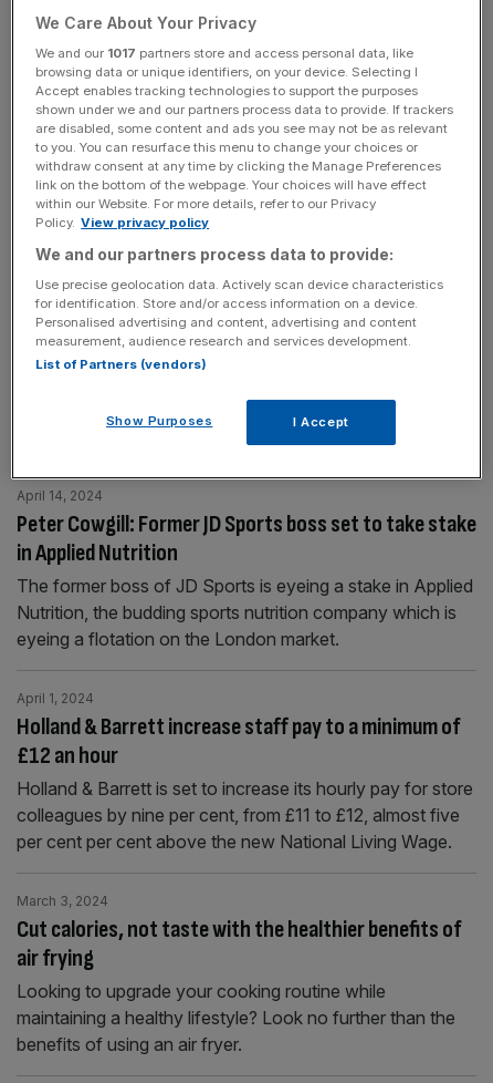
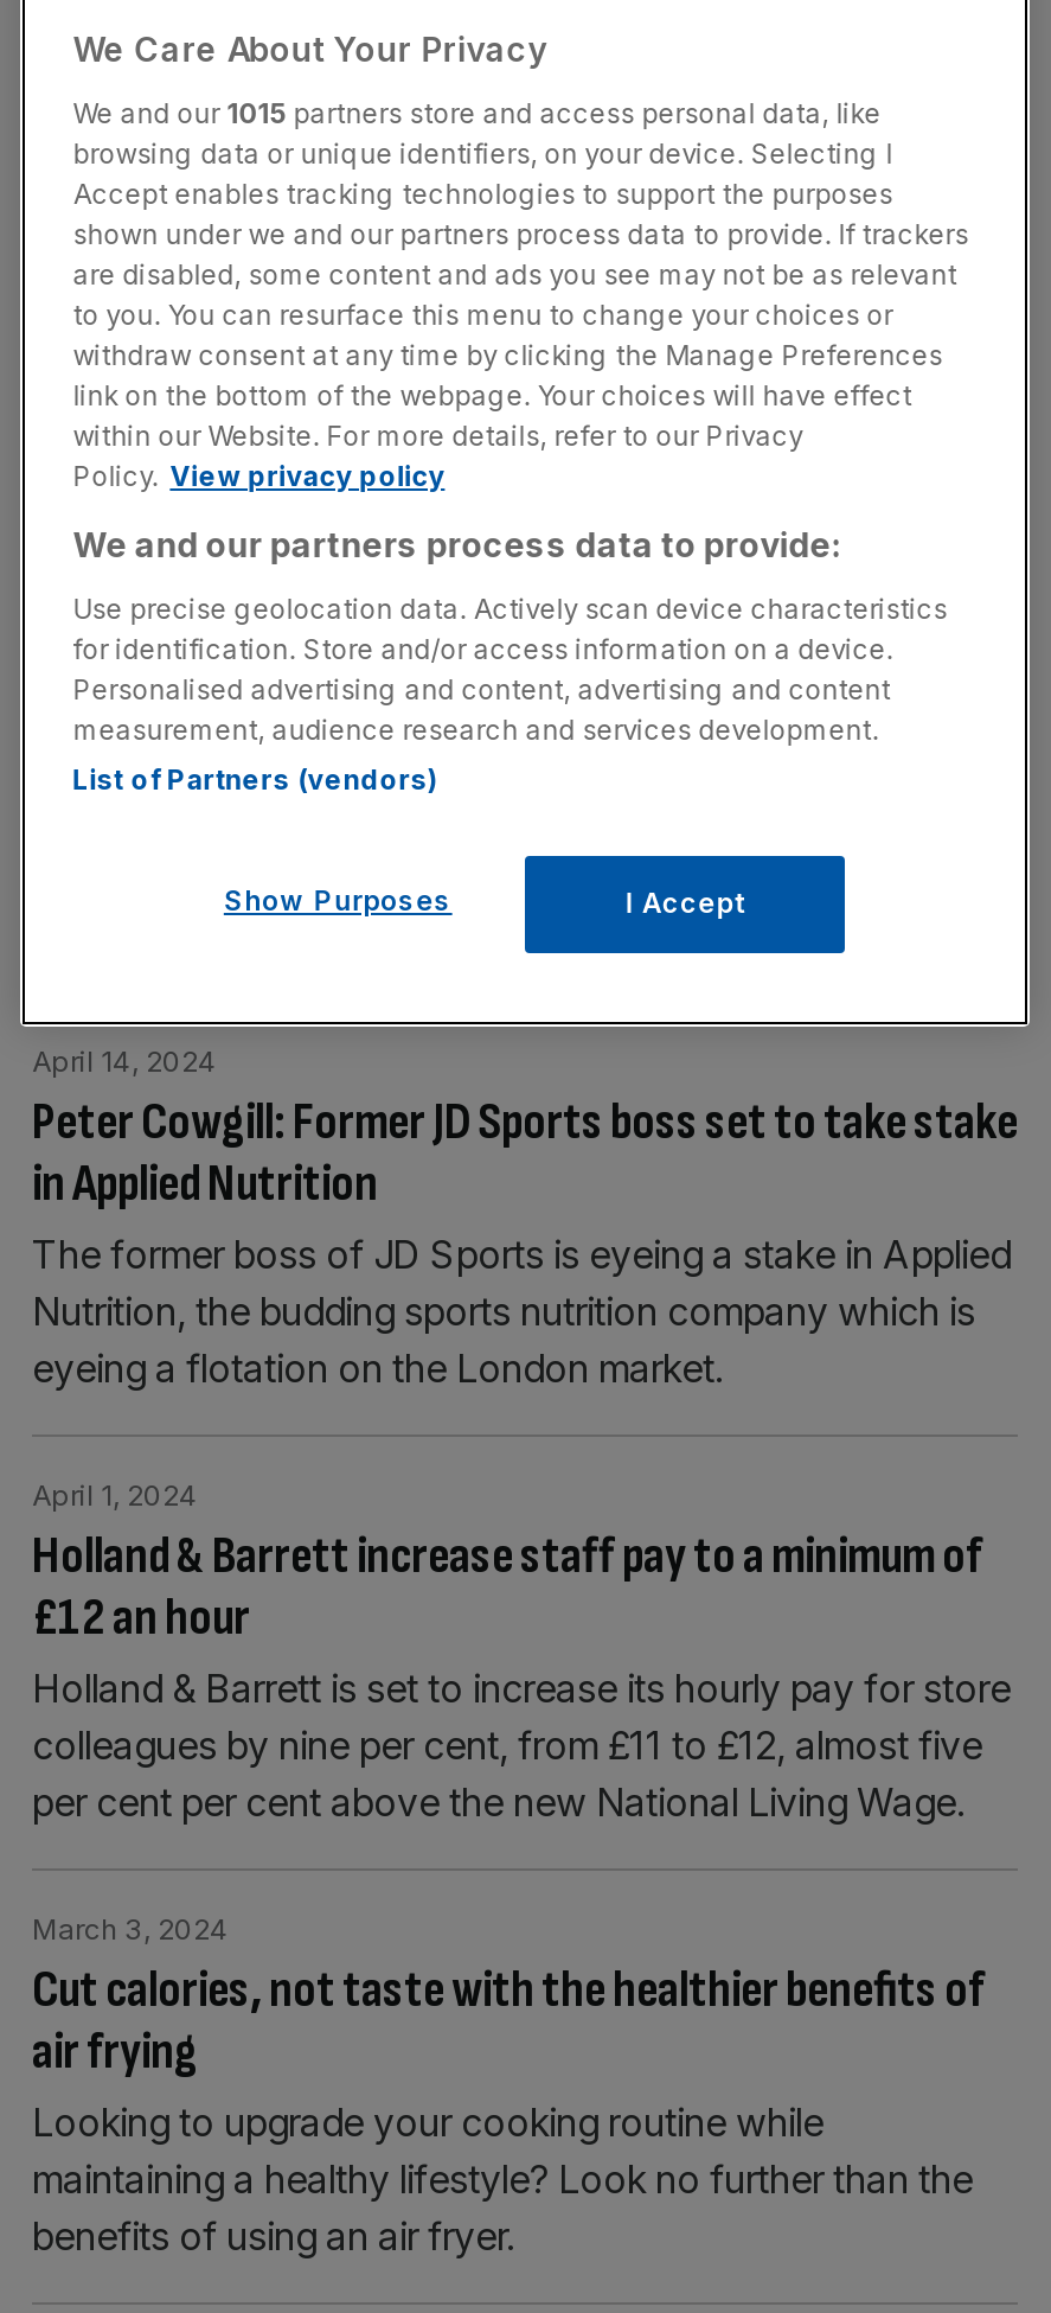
- We and our 1017 partners store and access personal data, like
+ We and our 1015 partners store and access personal data, like
